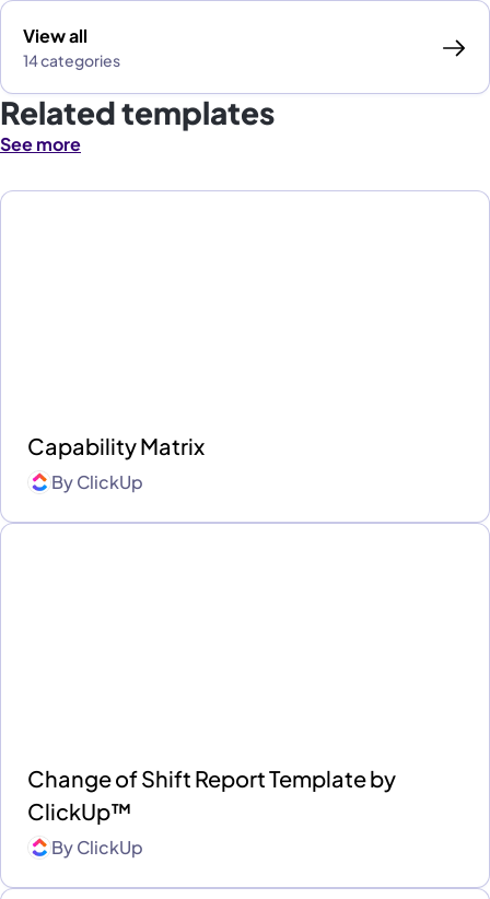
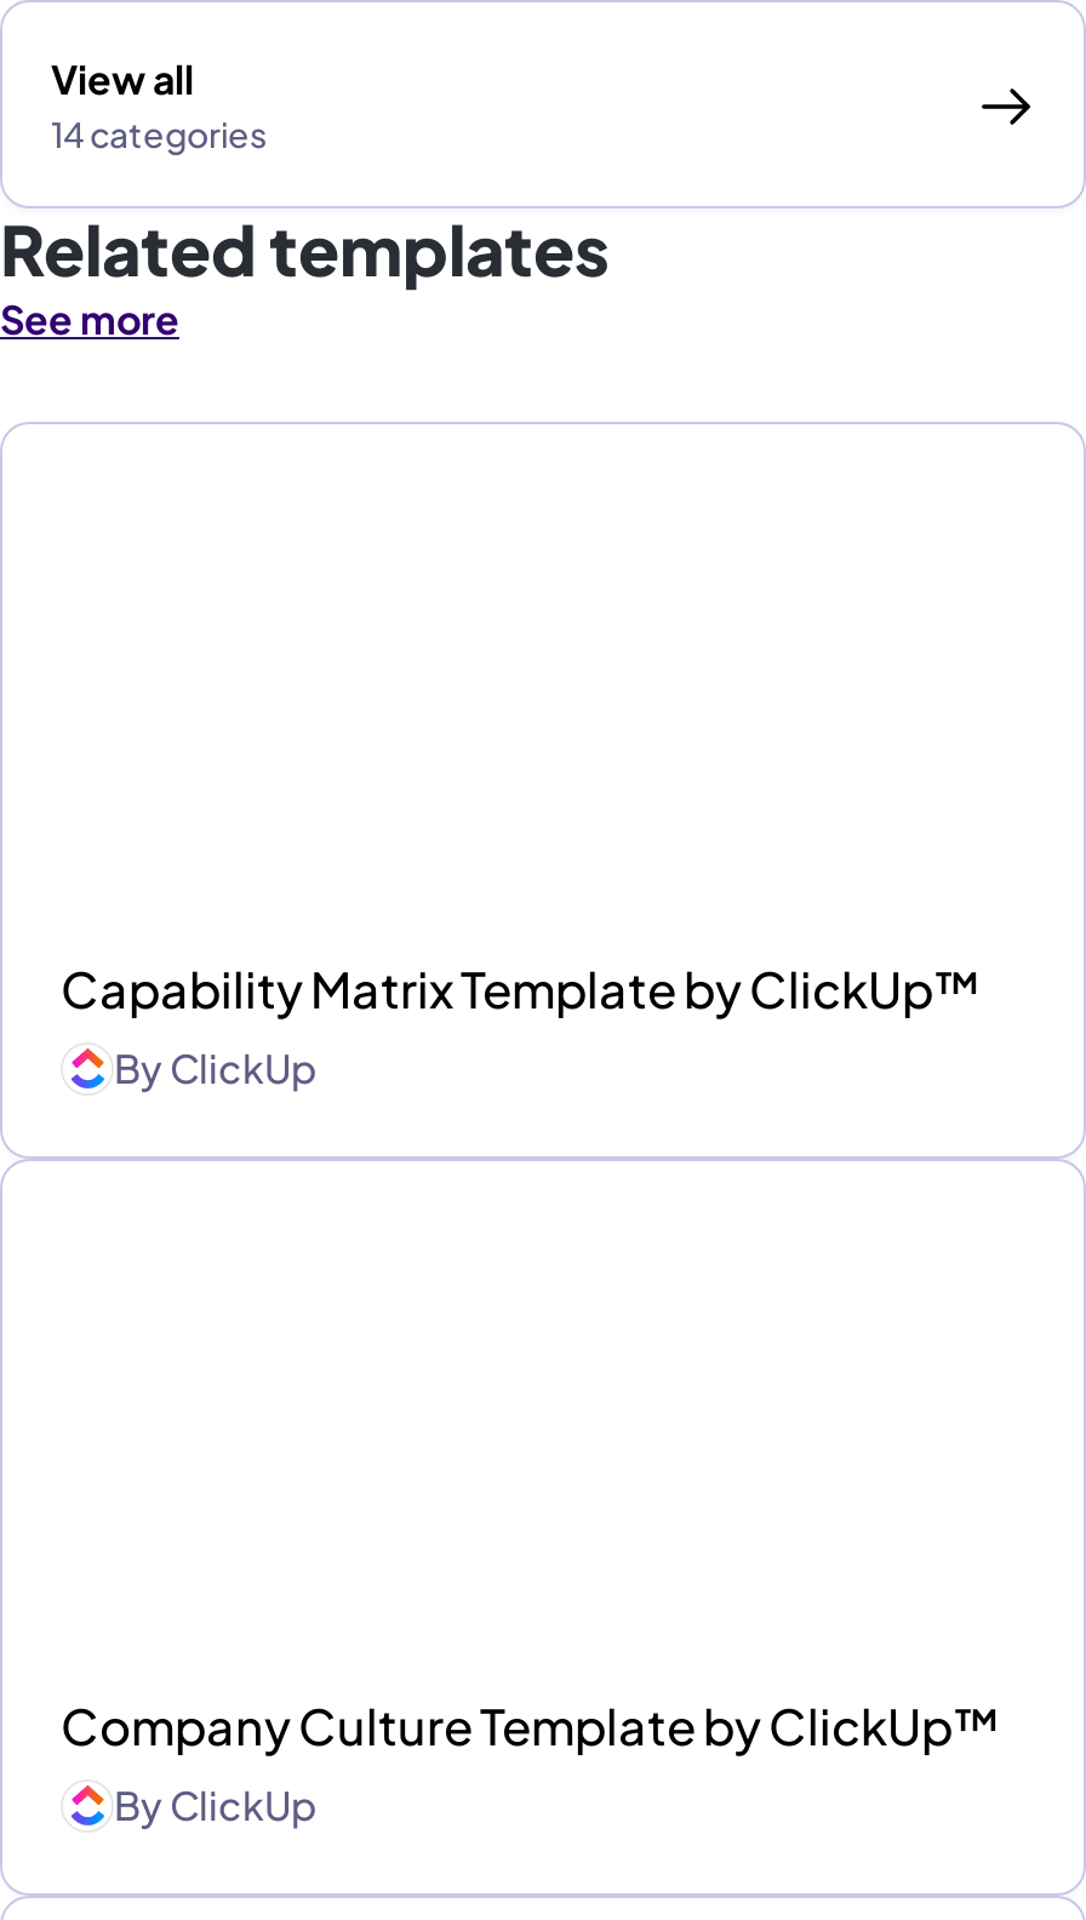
- Capability Matrix
+ Capability Matrix Template by ClickUp™

- Change of Shift Report Template by
- ClickUp™
+ Company Culture Template by ClickUp™
